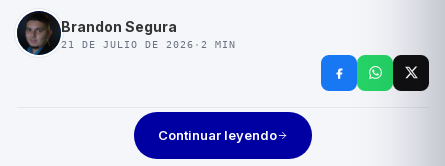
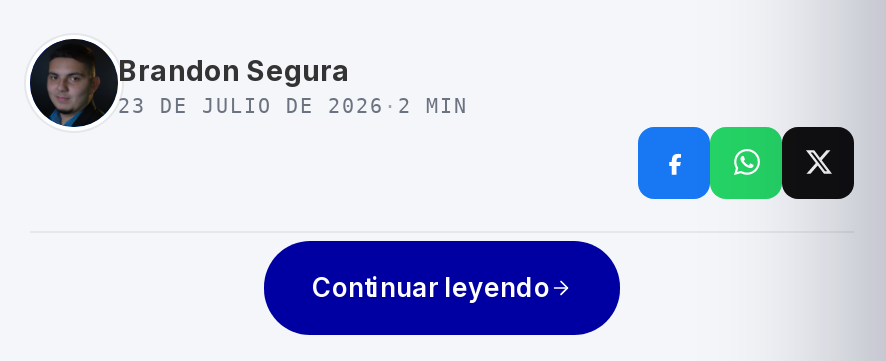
- 21 DE JULIO DE 2026 · 2 MIN
+ 23 DE JULIO DE 2026 · 2 MIN
